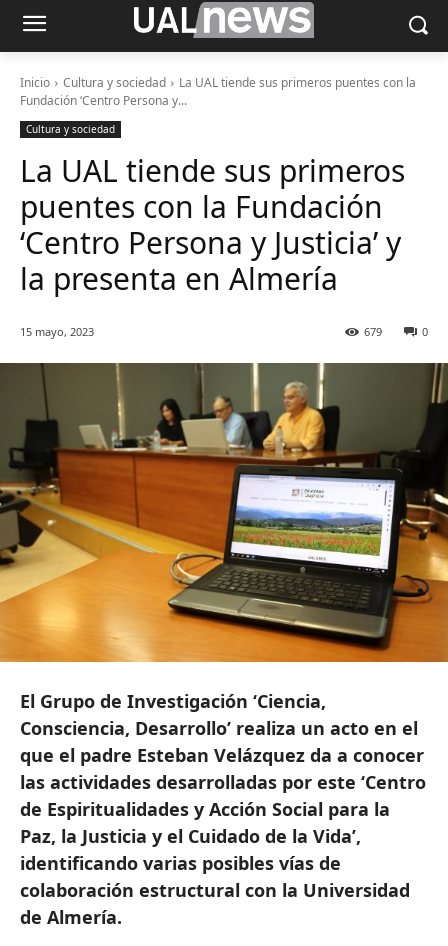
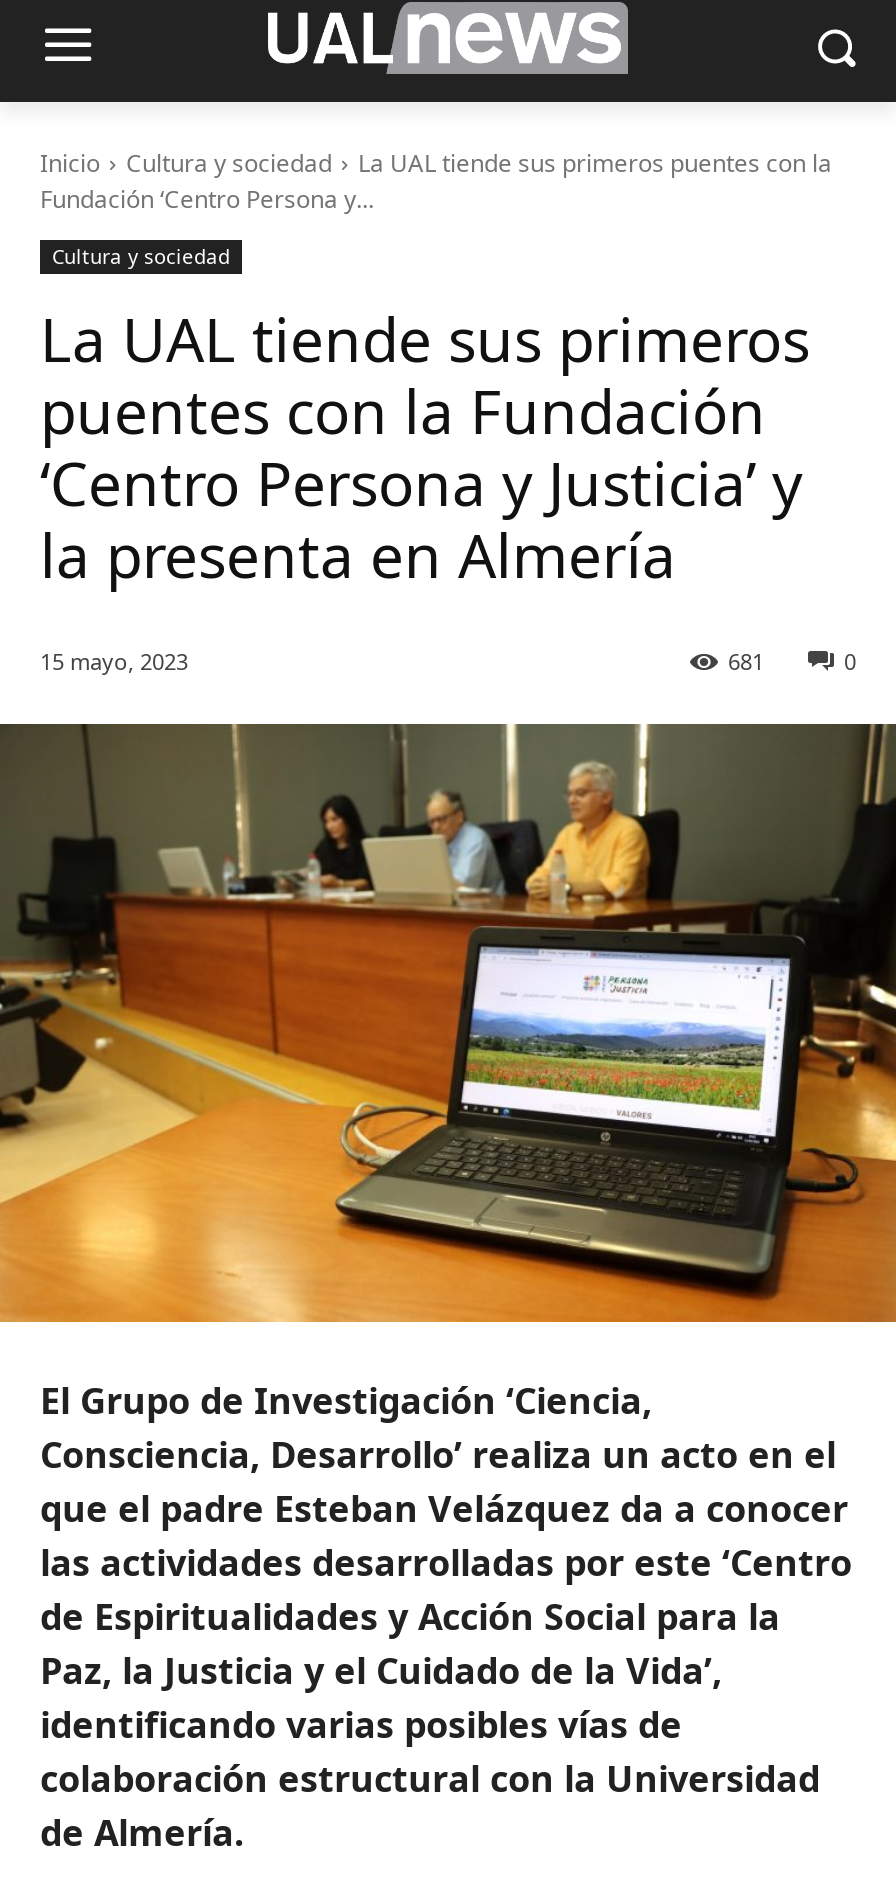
- 679
+ 681
